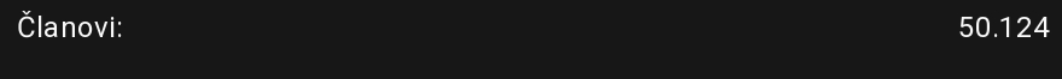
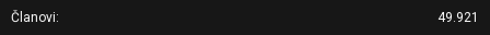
- 50.124
+ 49.921
